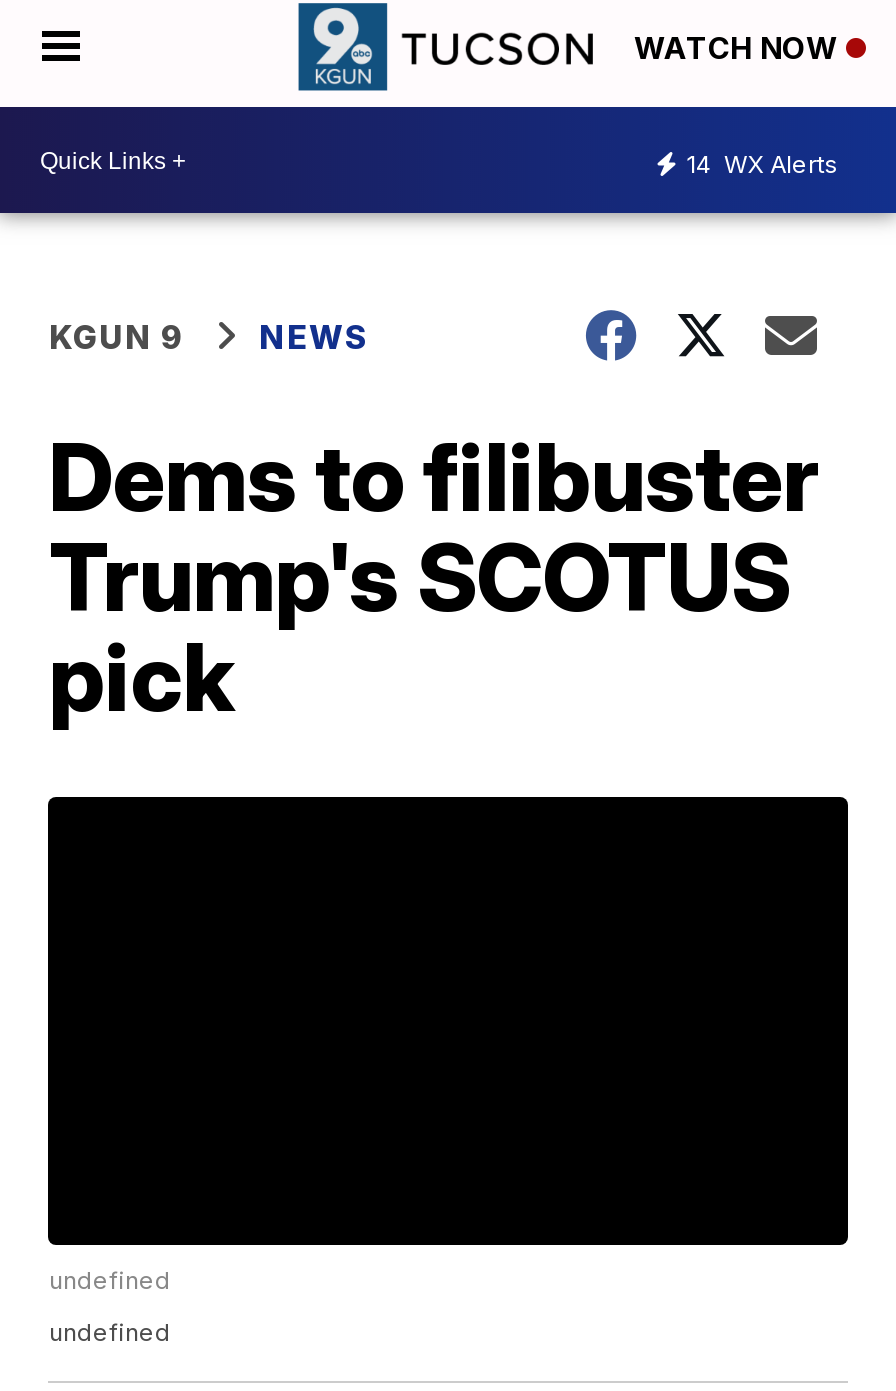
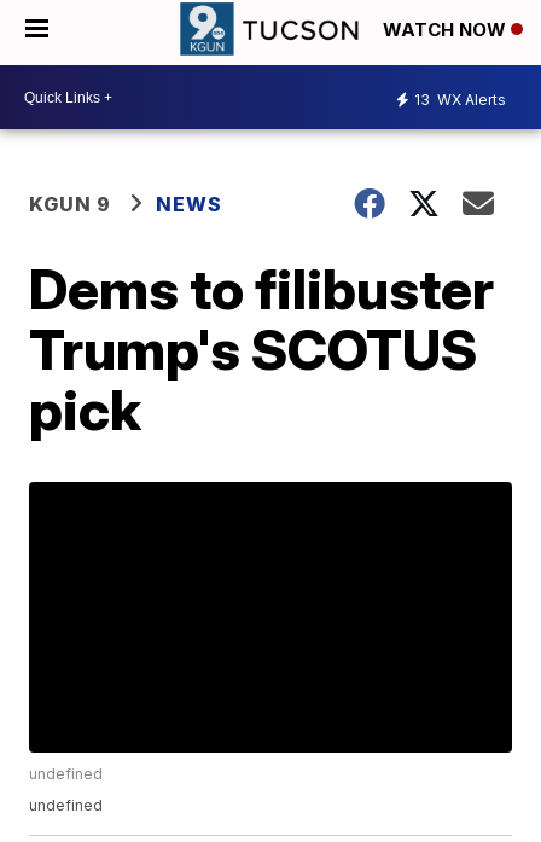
- 14 WX Alerts
+ 13 WX Alerts
